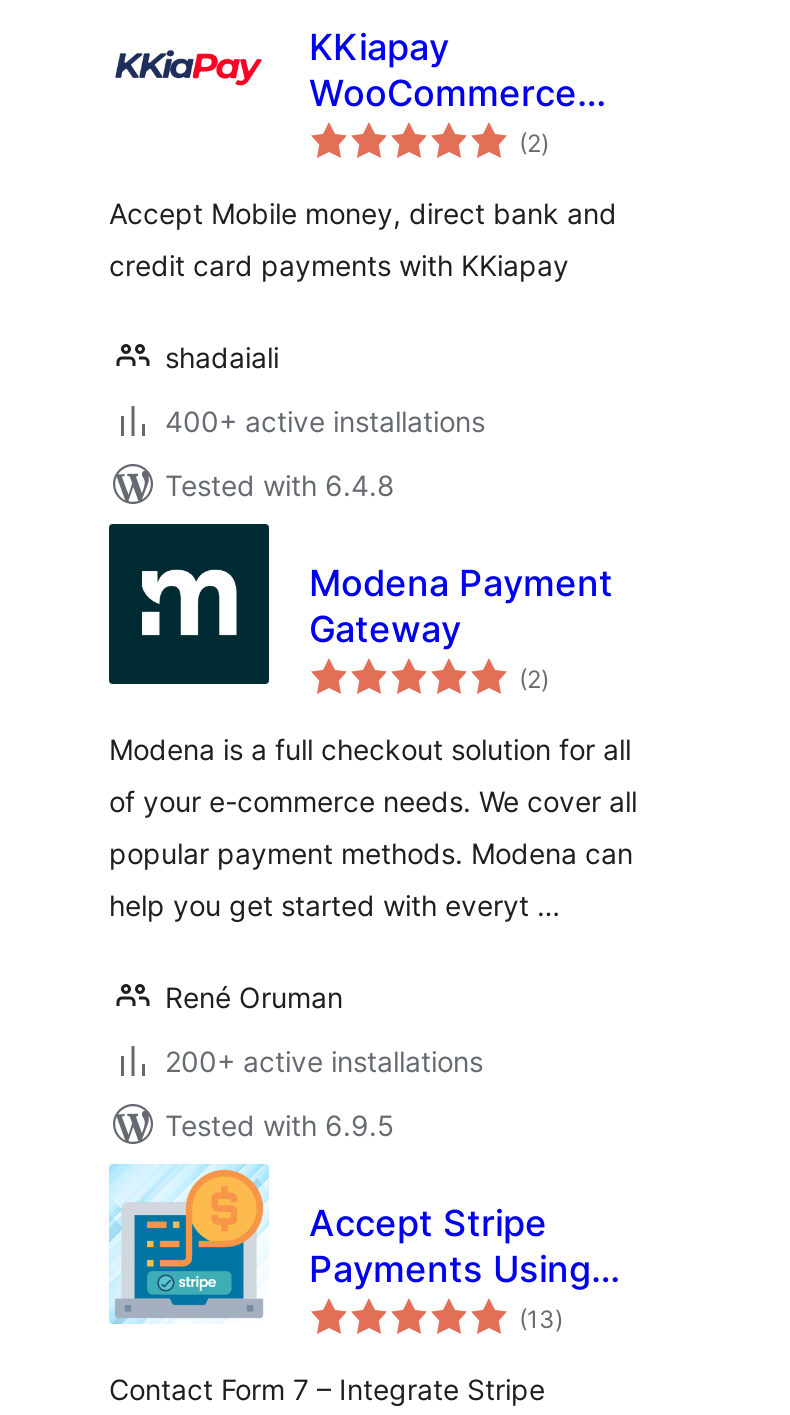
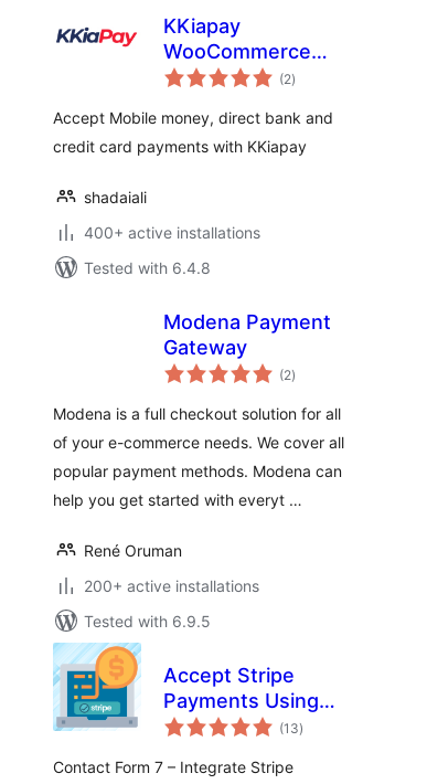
- [image]
